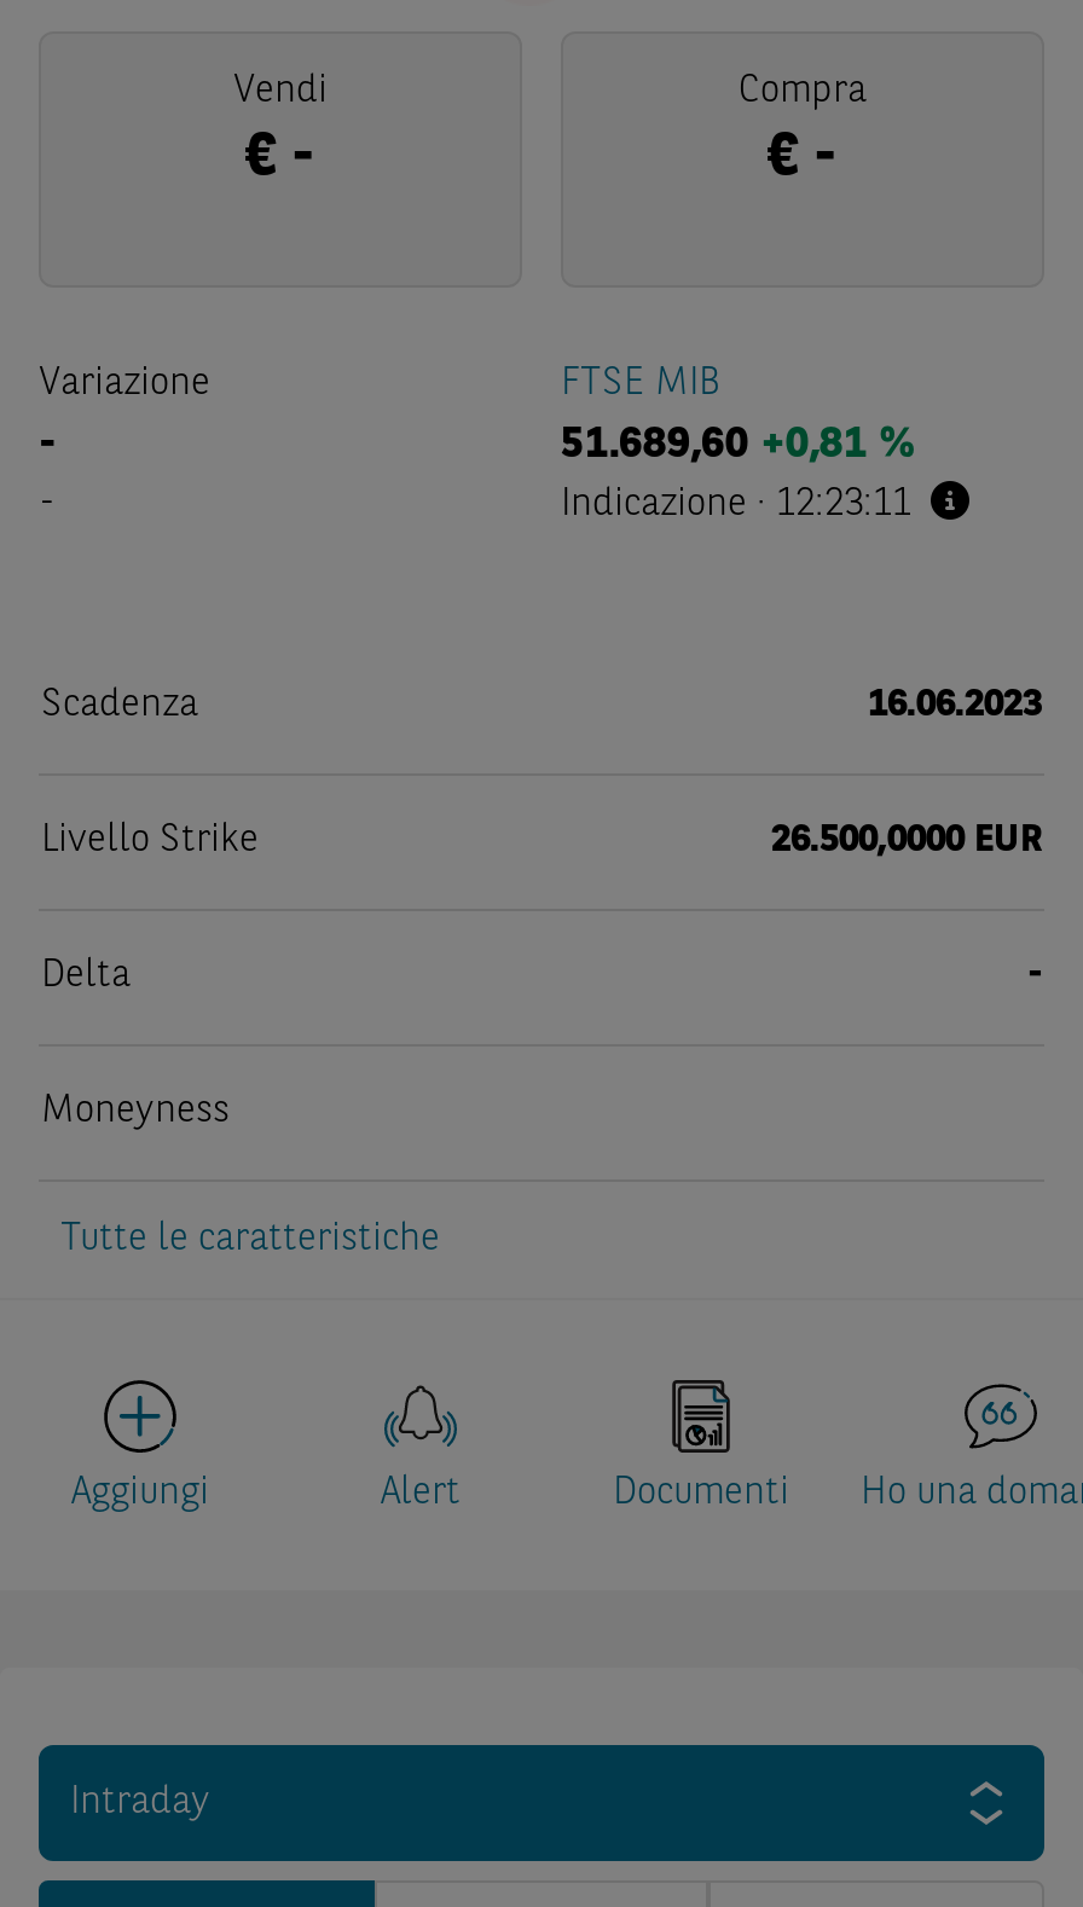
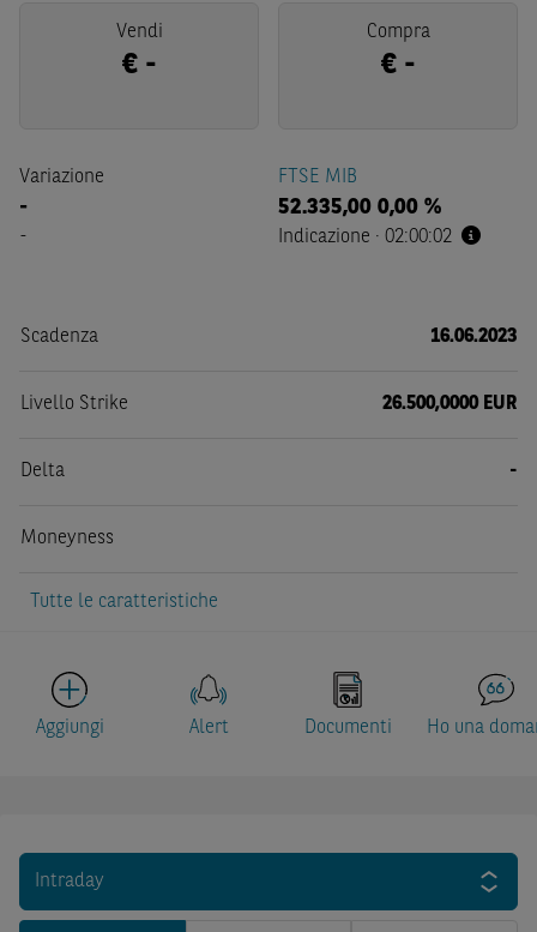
- 51.689,60 +0,81 %
+ 52.335,00 0,00 %

- Indicazione · 12:23:11
+ Indicazione · 02:00:02
